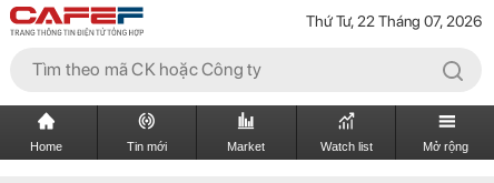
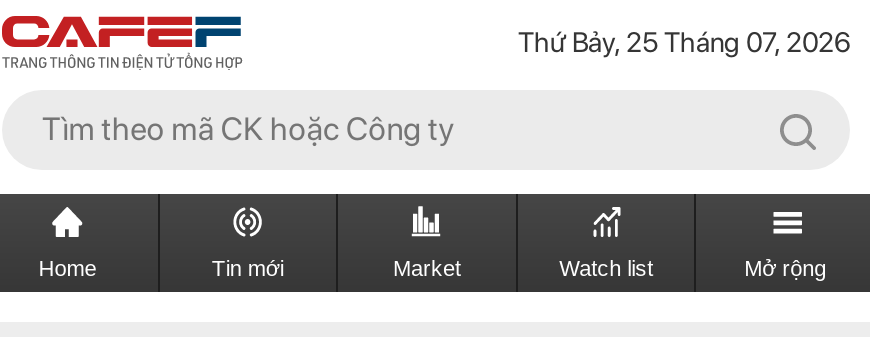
- Thứ Tư, 22 Tháng 07, 2026
+ Thứ Bảy, 25 Tháng 07, 2026
